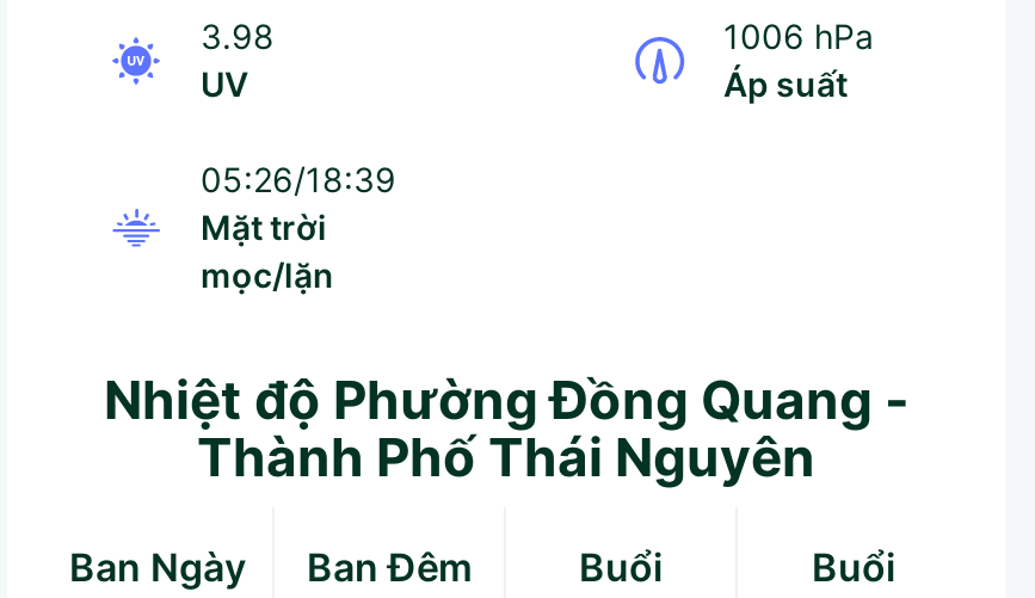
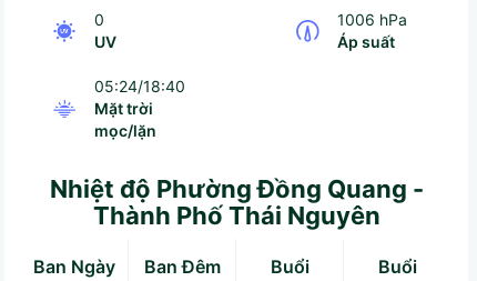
- 3.98
+ 0

- 05:26/18:39
+ 05:24/18:40
